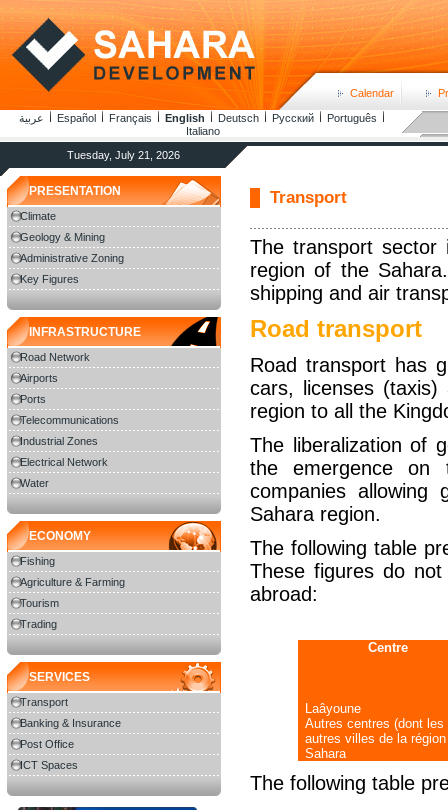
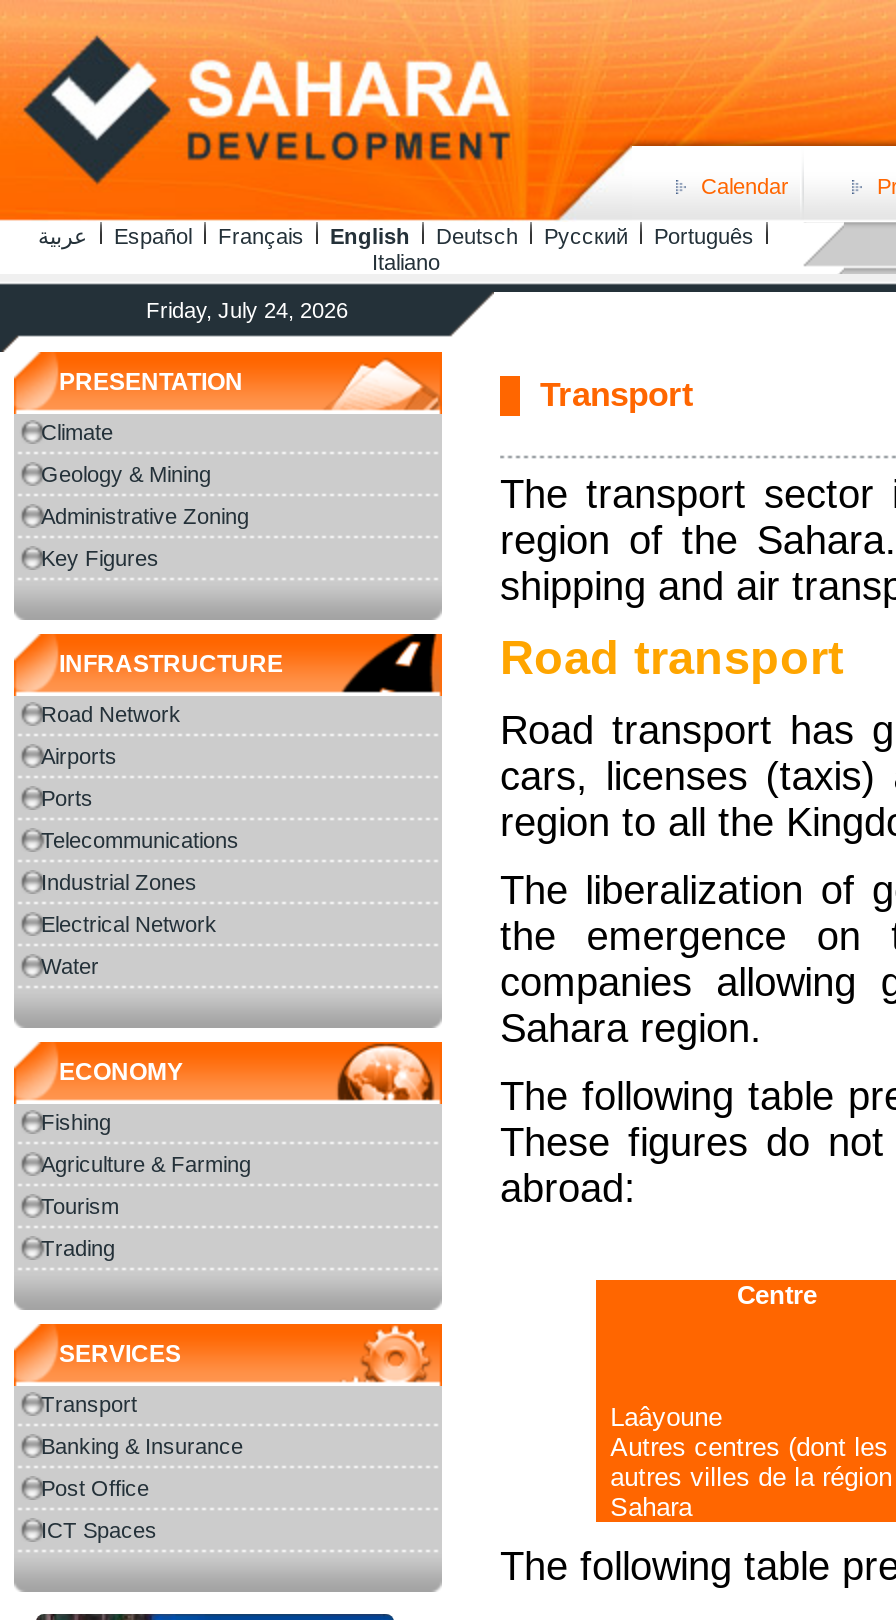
- Tuesday, July 21, 2026
+ Friday, July 24, 2026
